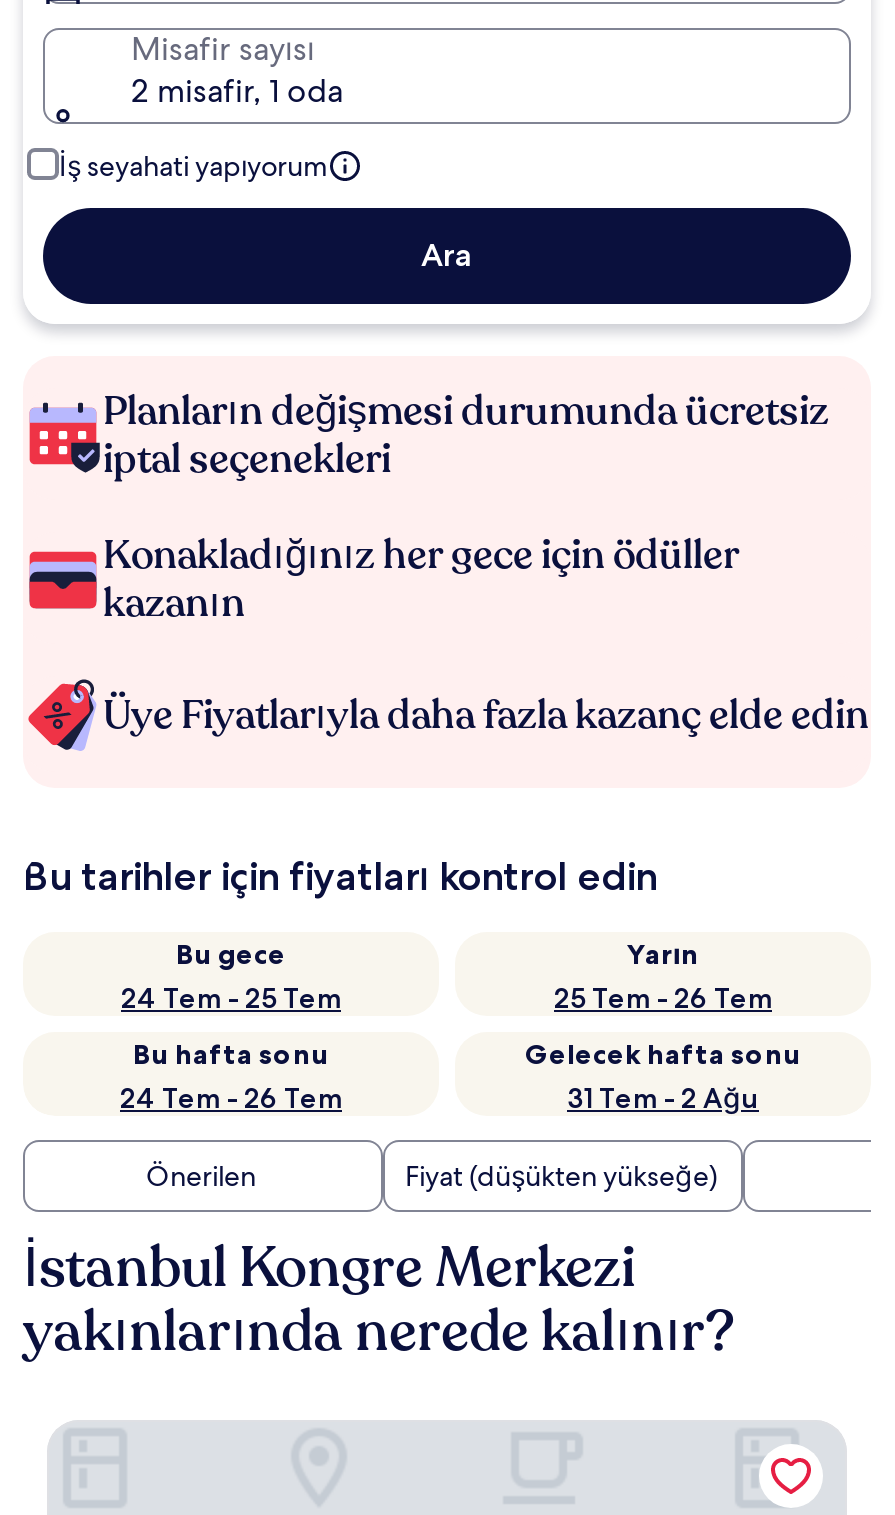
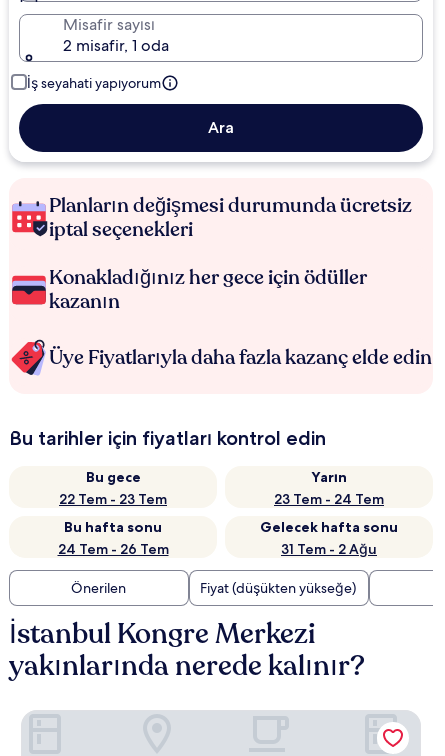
- 24 Tem - 25 Tem
+ 22 Tem - 23 Tem

- 25 Tem - 26 Tem
+ 23 Tem - 24 Tem
